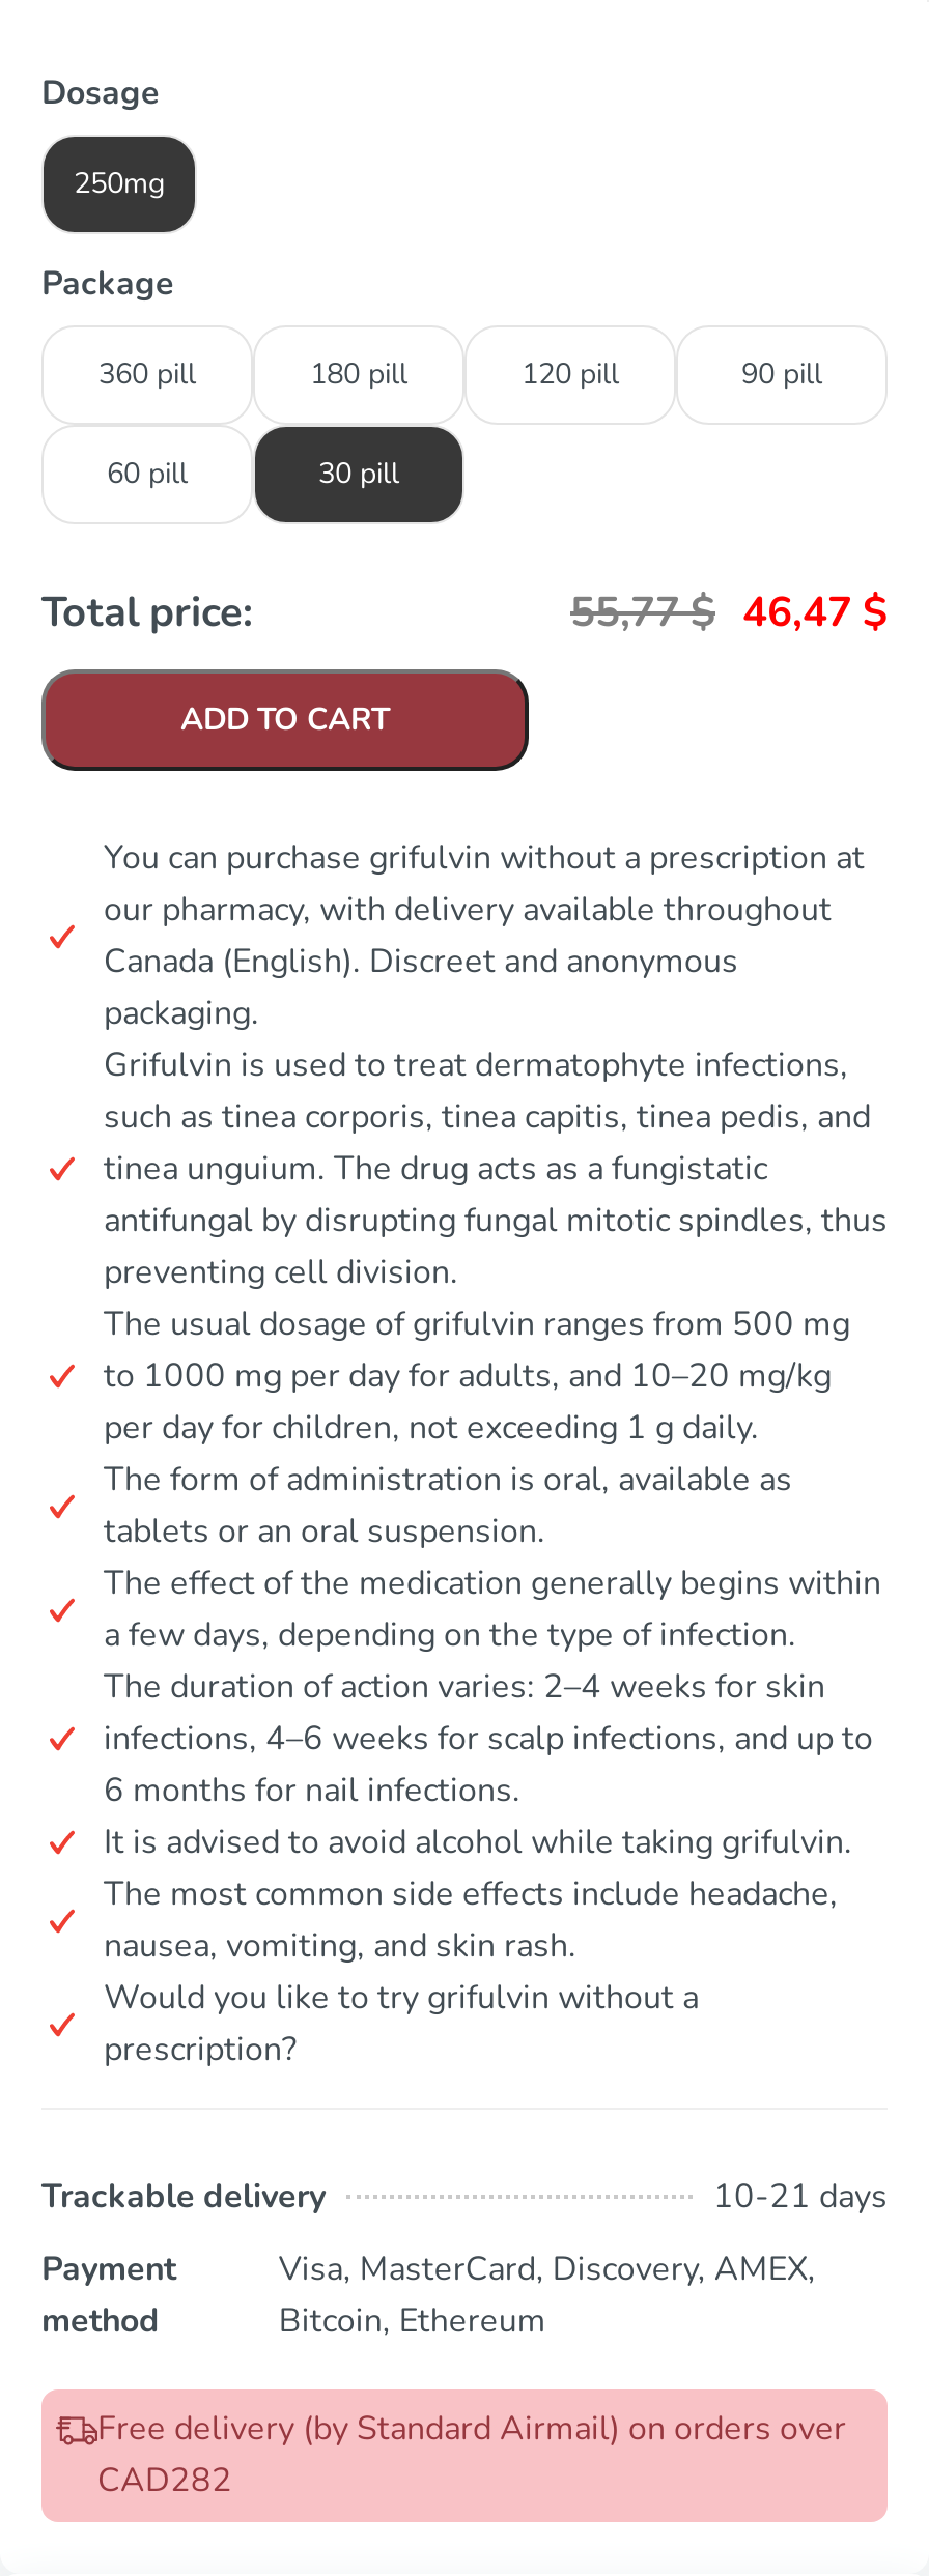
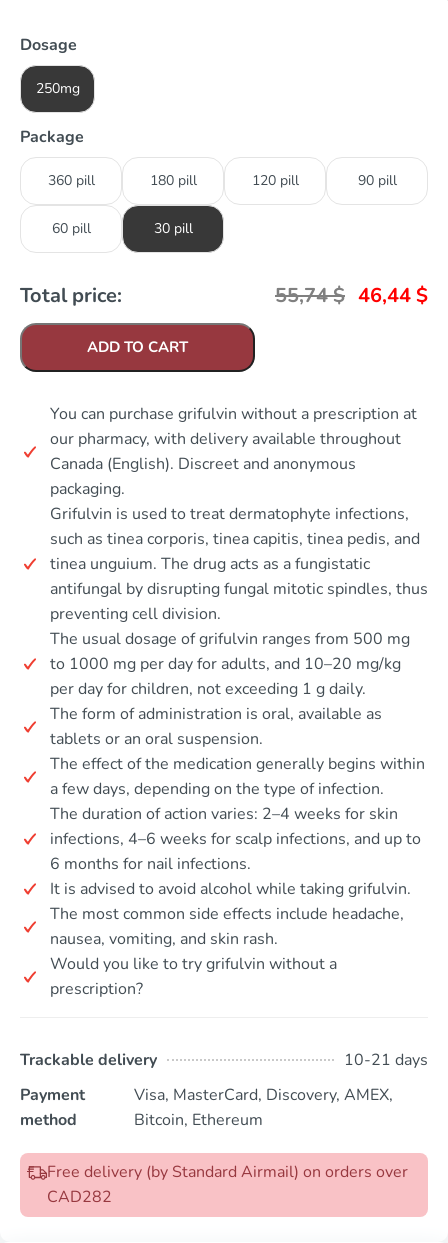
- 55,77$ 46,47 $
+ 55,74$ 46,44 $
